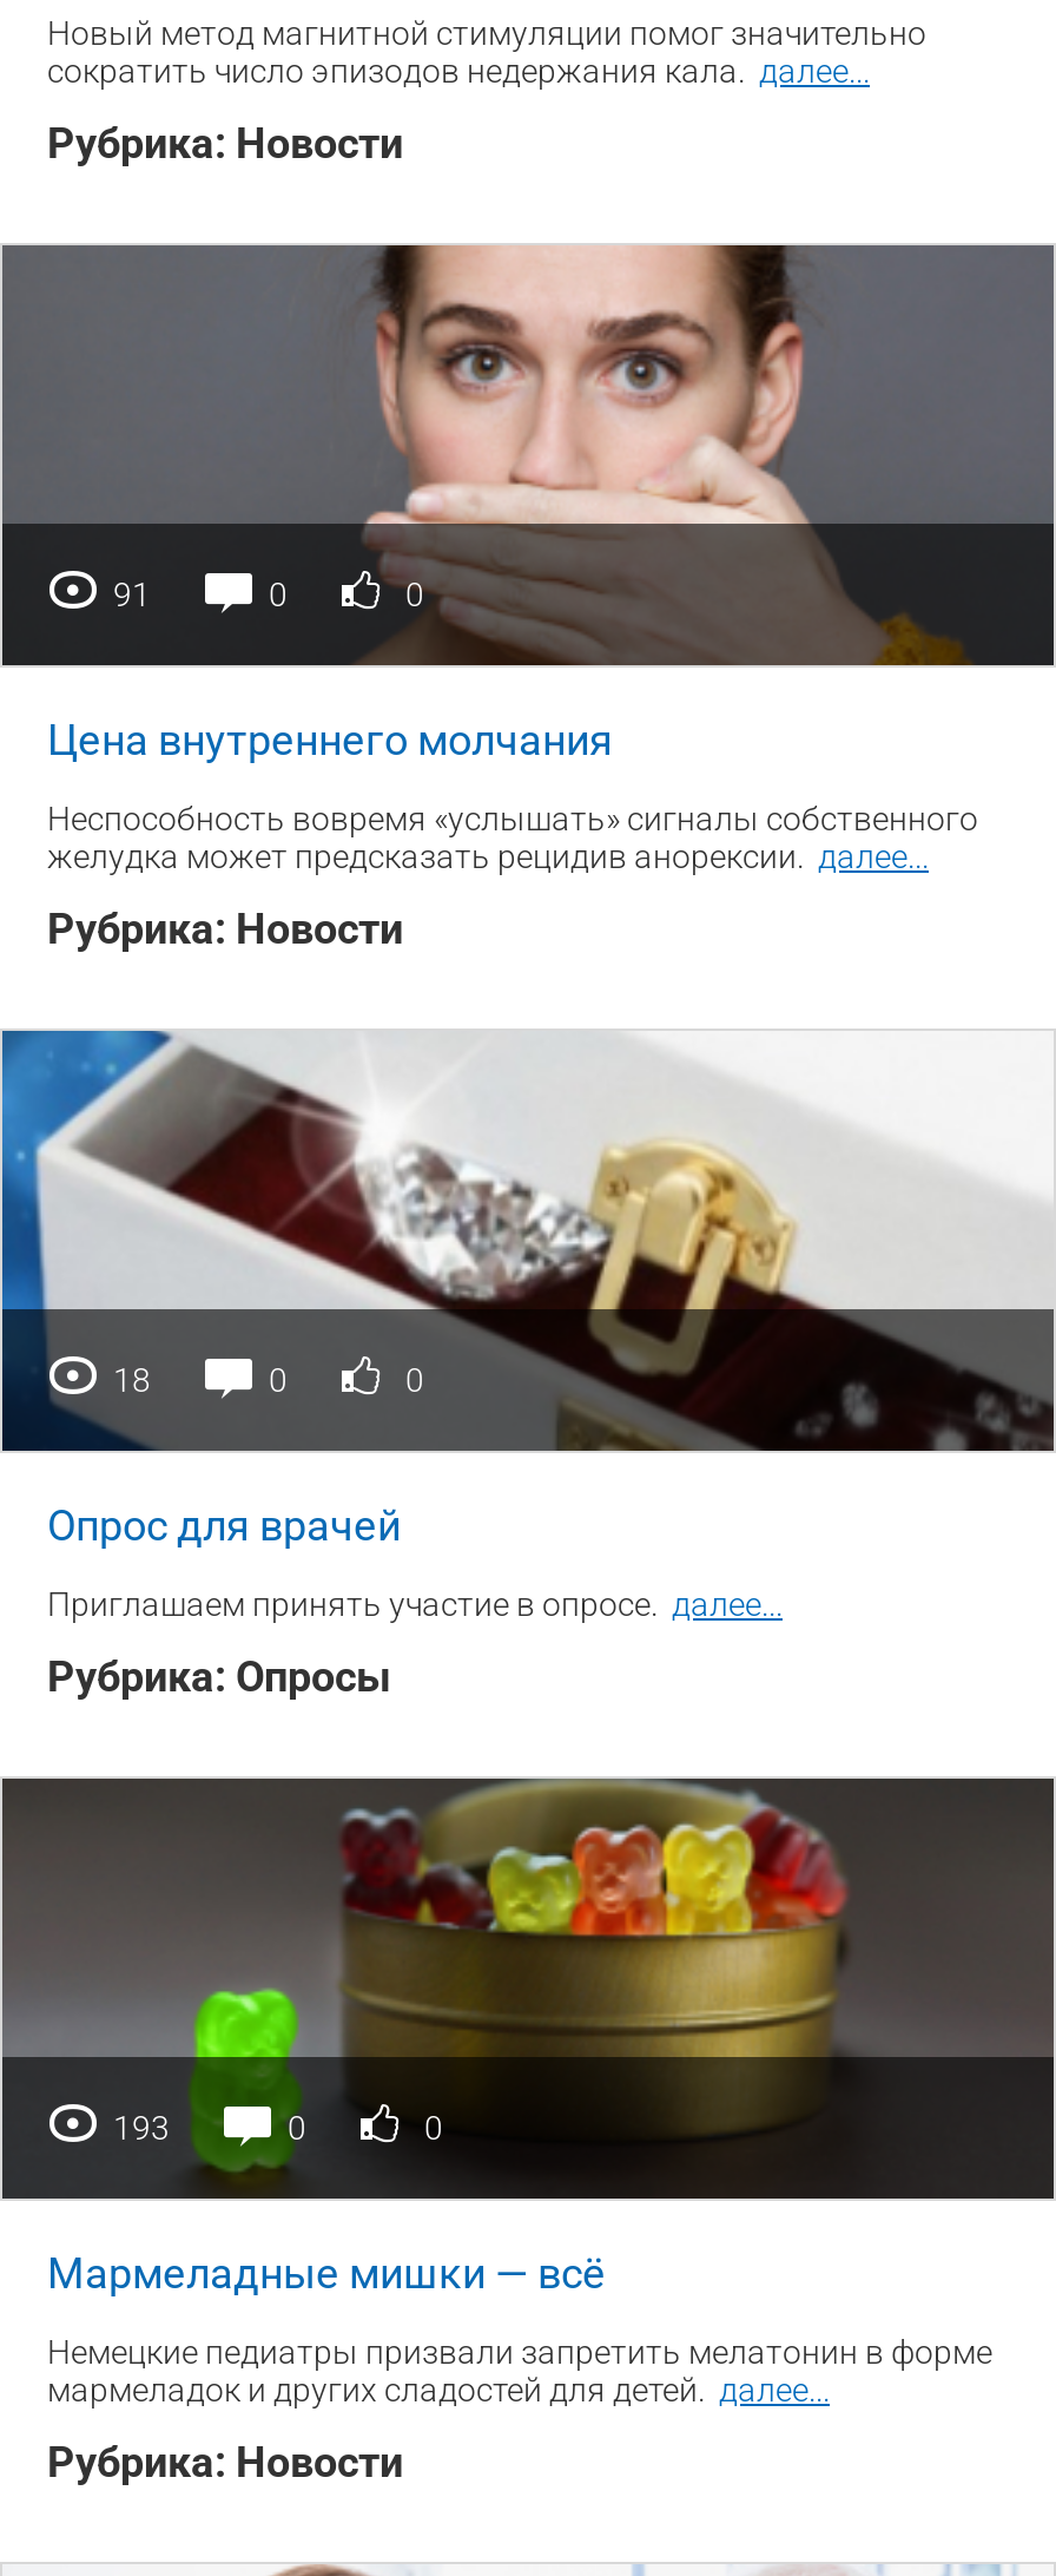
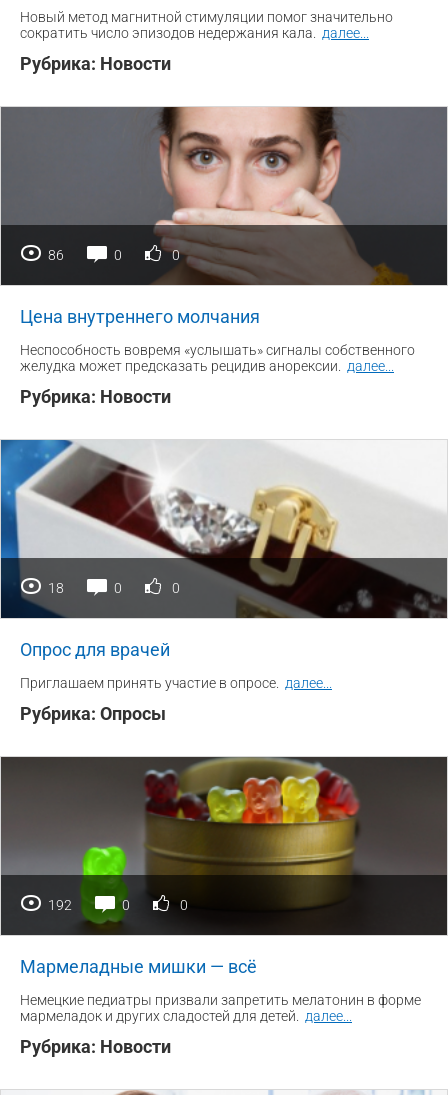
- 91
+ 86

- 193
+ 192
